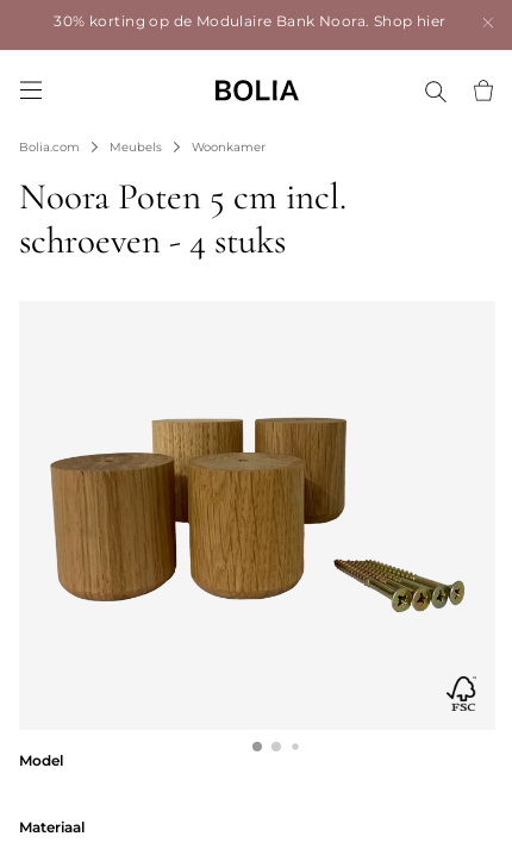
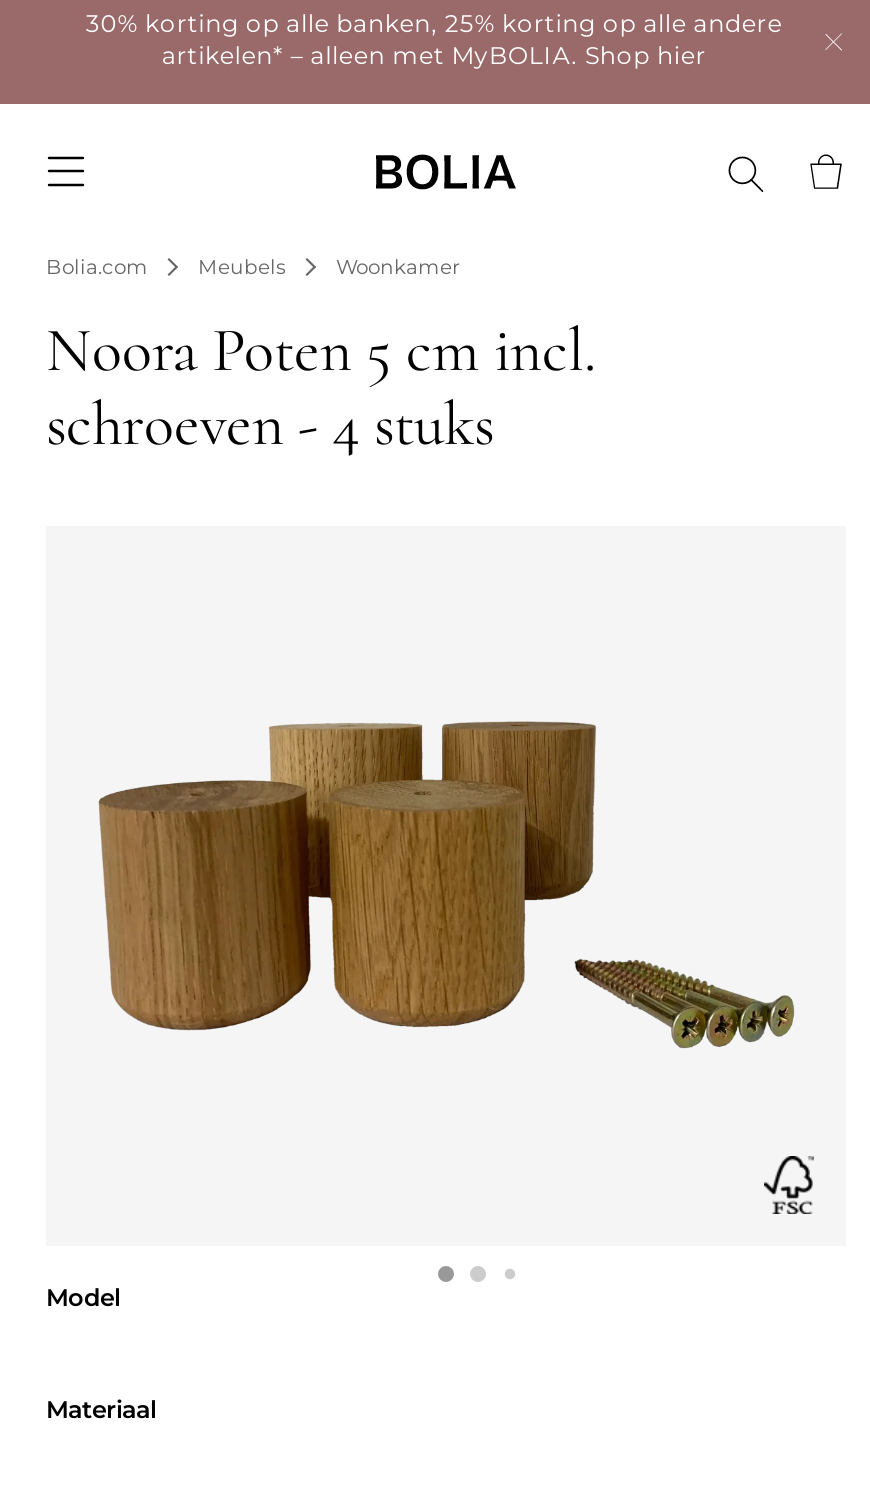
- 30% korting op de Modulaire Bank Noora. Shop hier
+ 30% korting op alle banken, 25% korting op alle andere
+ artikelen* – alleen met MyBOLIA. Shop hier
